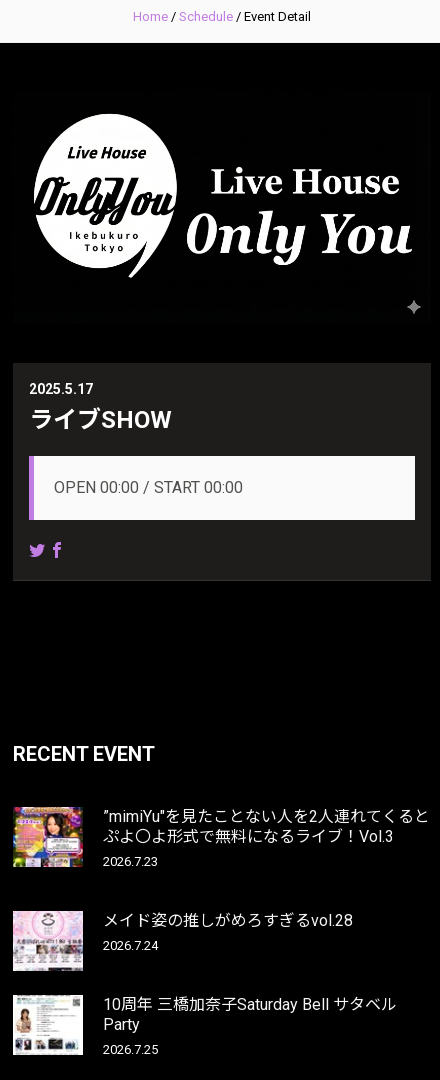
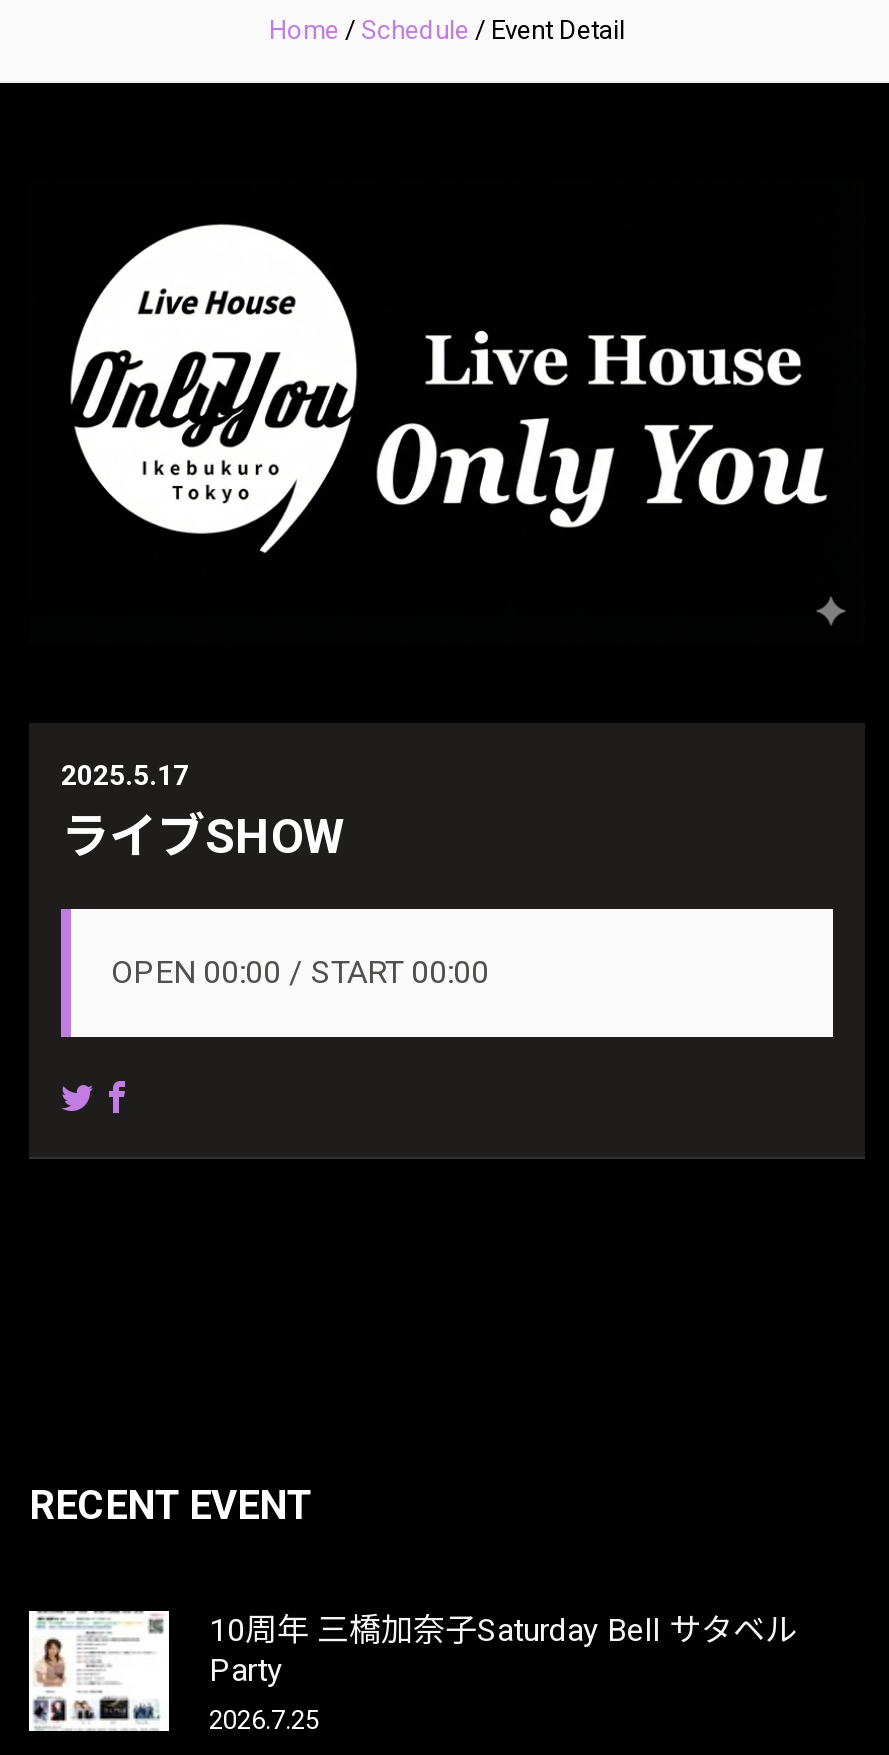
- [image]
- ”mimiYu"を見たことない人を2人連れてくると
- ぷよ〇よ形式で無料になるライブ！Vol.3
- 2026.7.23
- メイド姿の推しがめろすぎるvol.28
- 2026.7.24

- [image]
